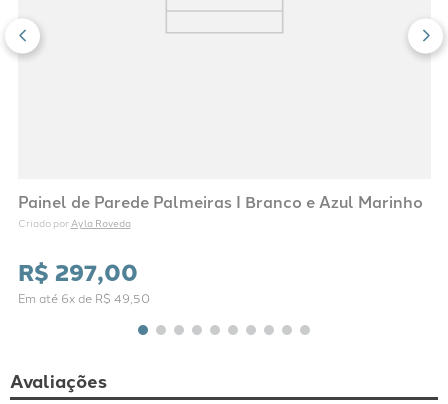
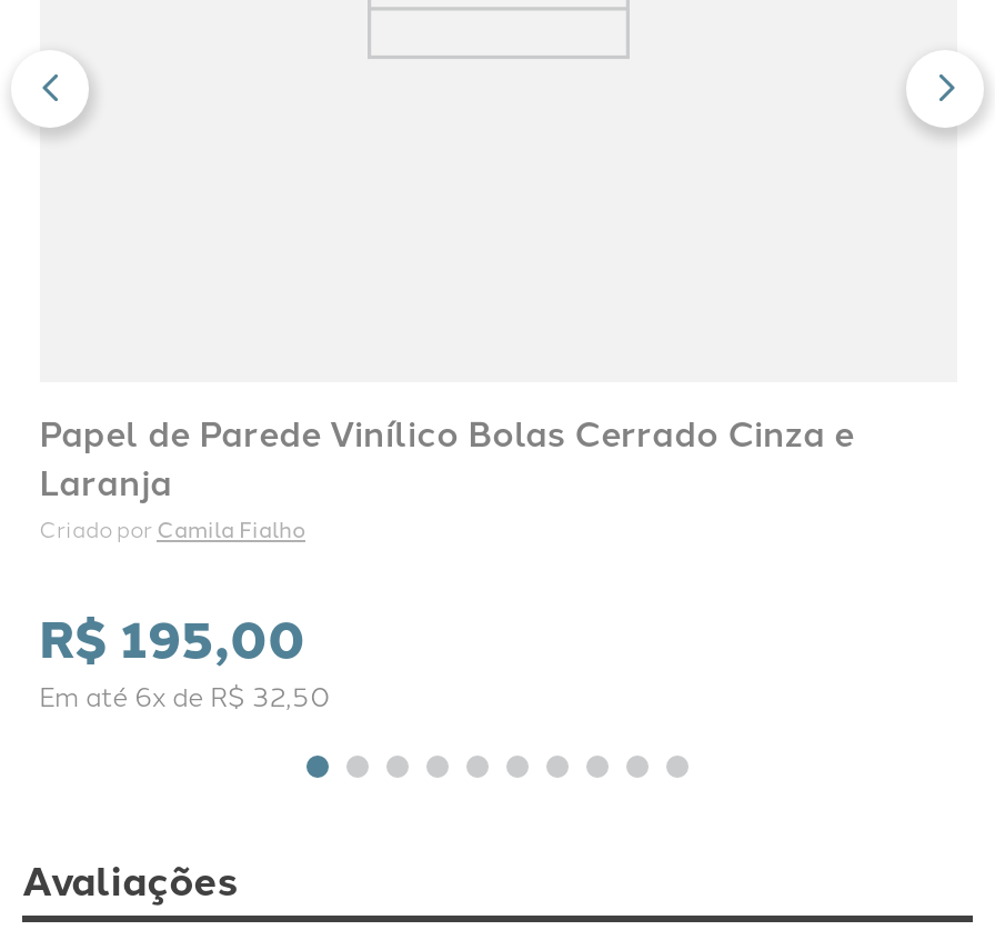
- Painel de Parede Palmeiras I Branco e Azul Marinho
- Criado porAyla Roveda
+ Papel de Parede Vinílico Bolas Cerrado Cinza e
+ Laranja
+ Criado por Camila Fialho

- R$ 297,00
- Em até 6x de R$ 49,50
+ R$ 195,00
+ Em até 6x de R$ 32,50
